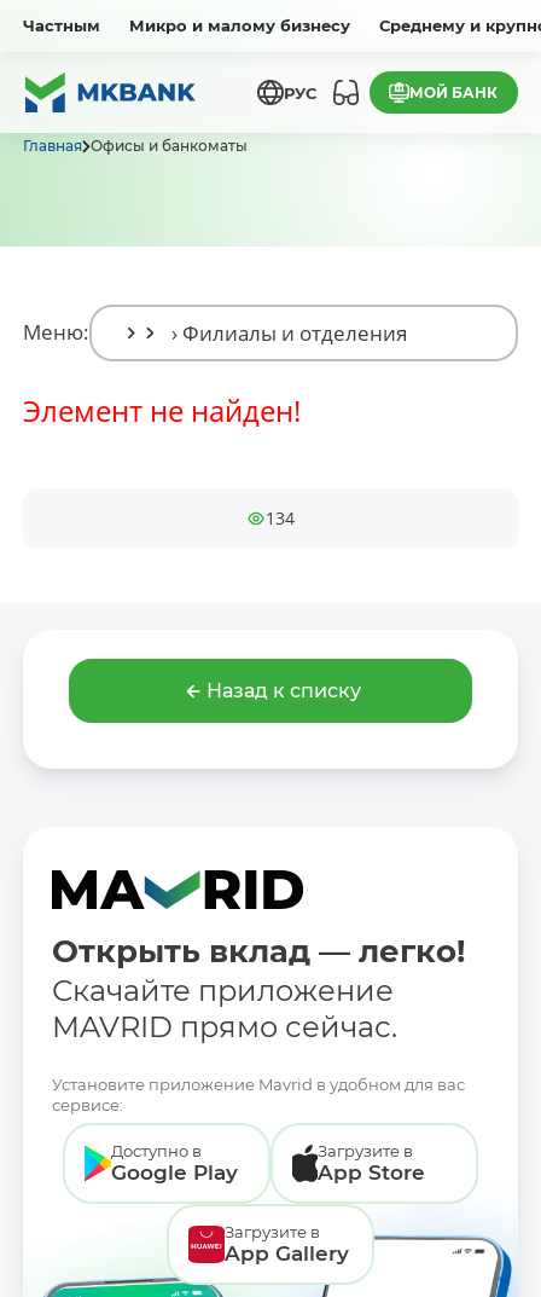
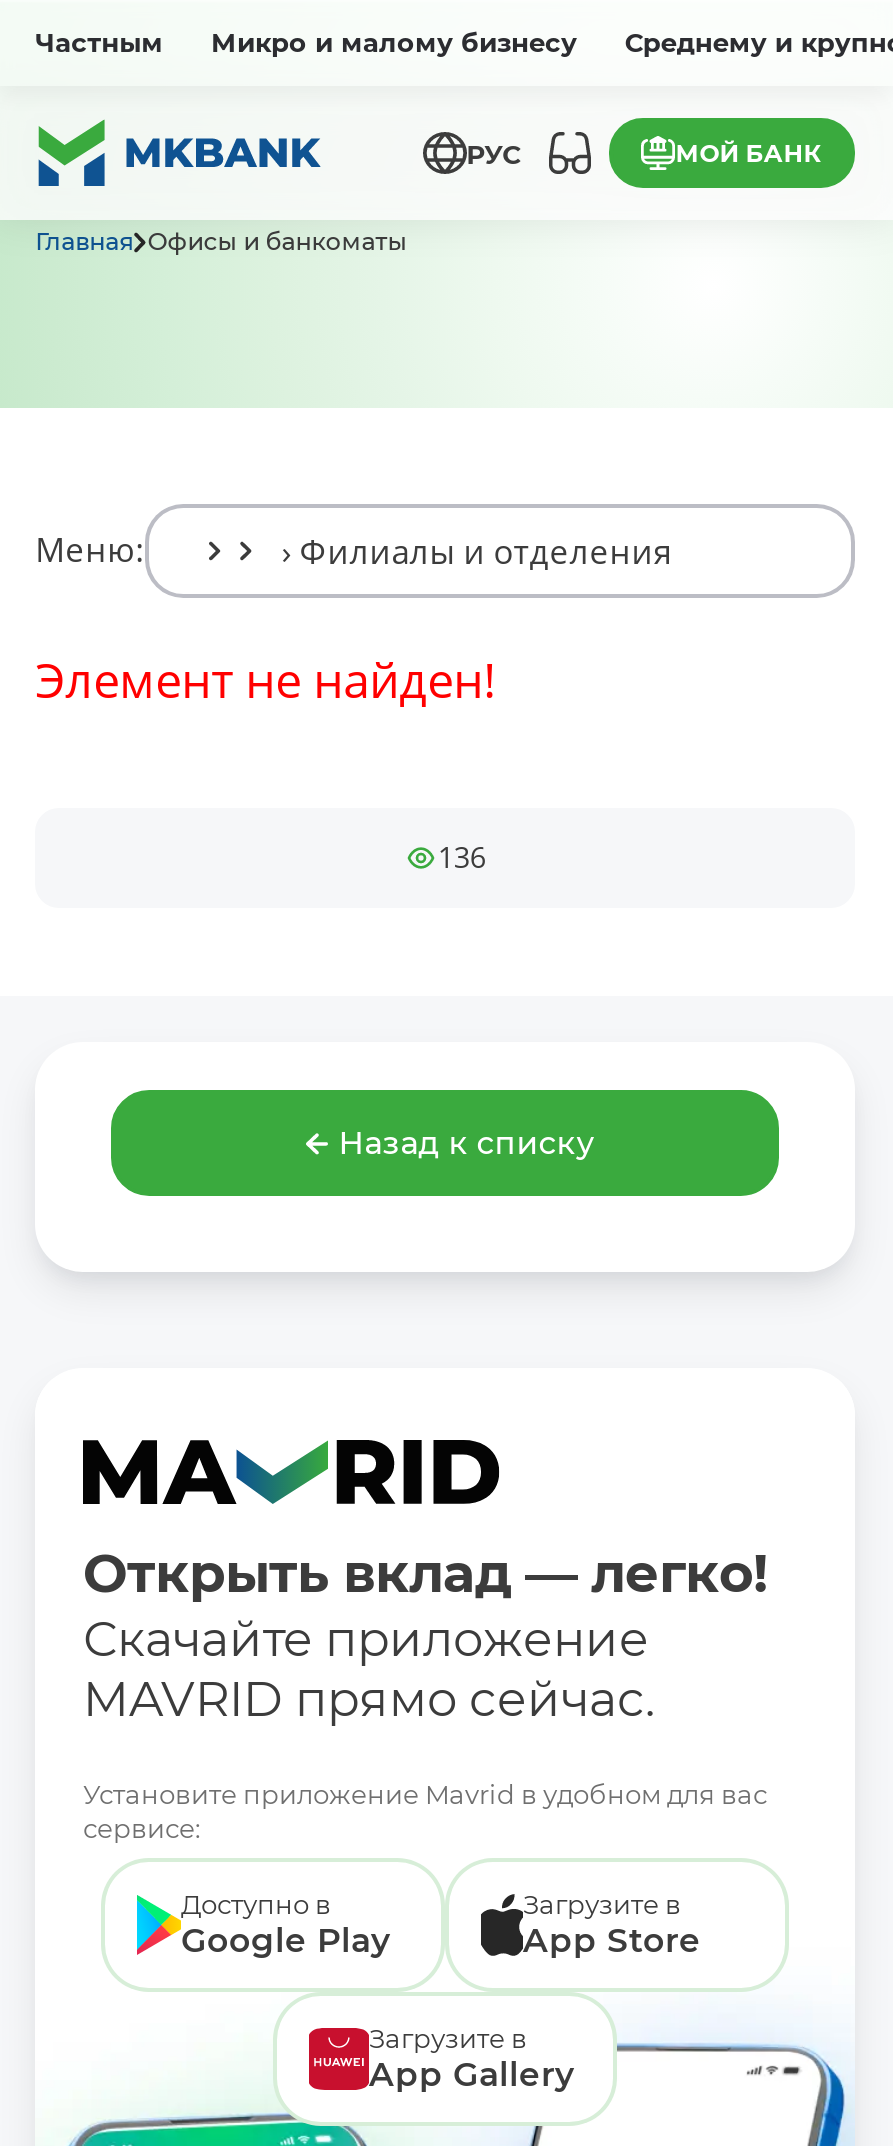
- 134
+ 136
